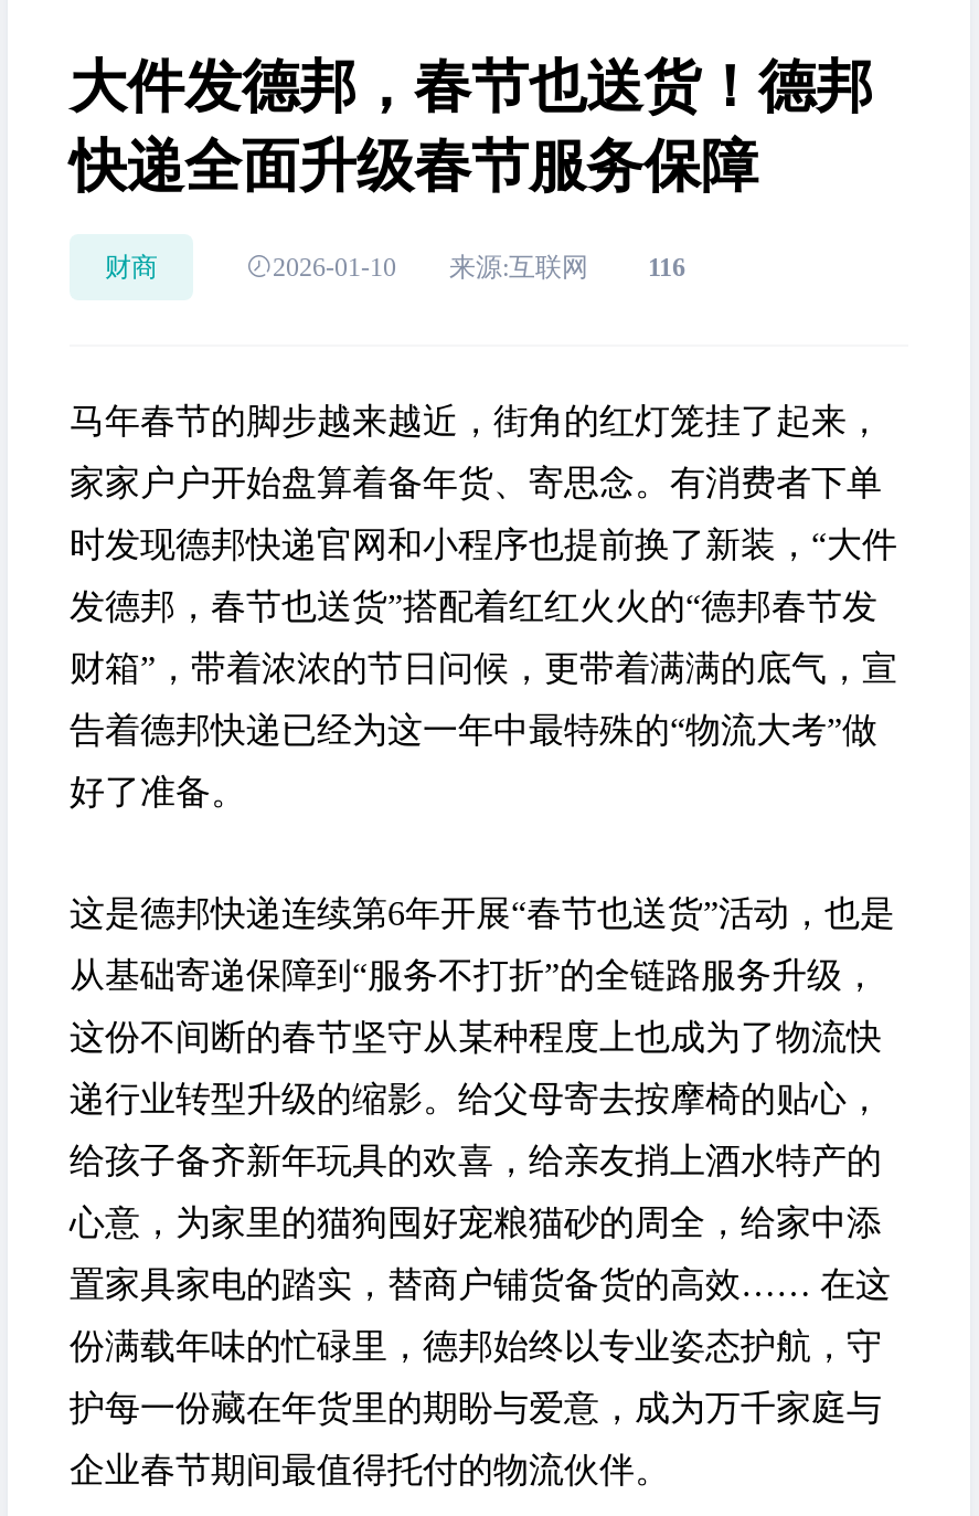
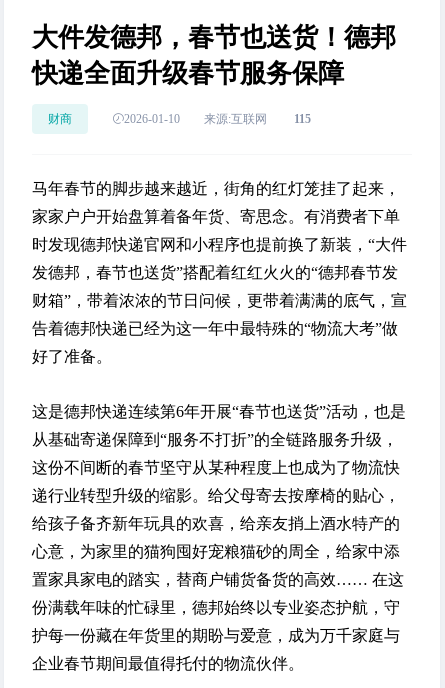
- 2026-01-10 来源:互联网 116
+ 2026-01-10 来源:互联网 115
